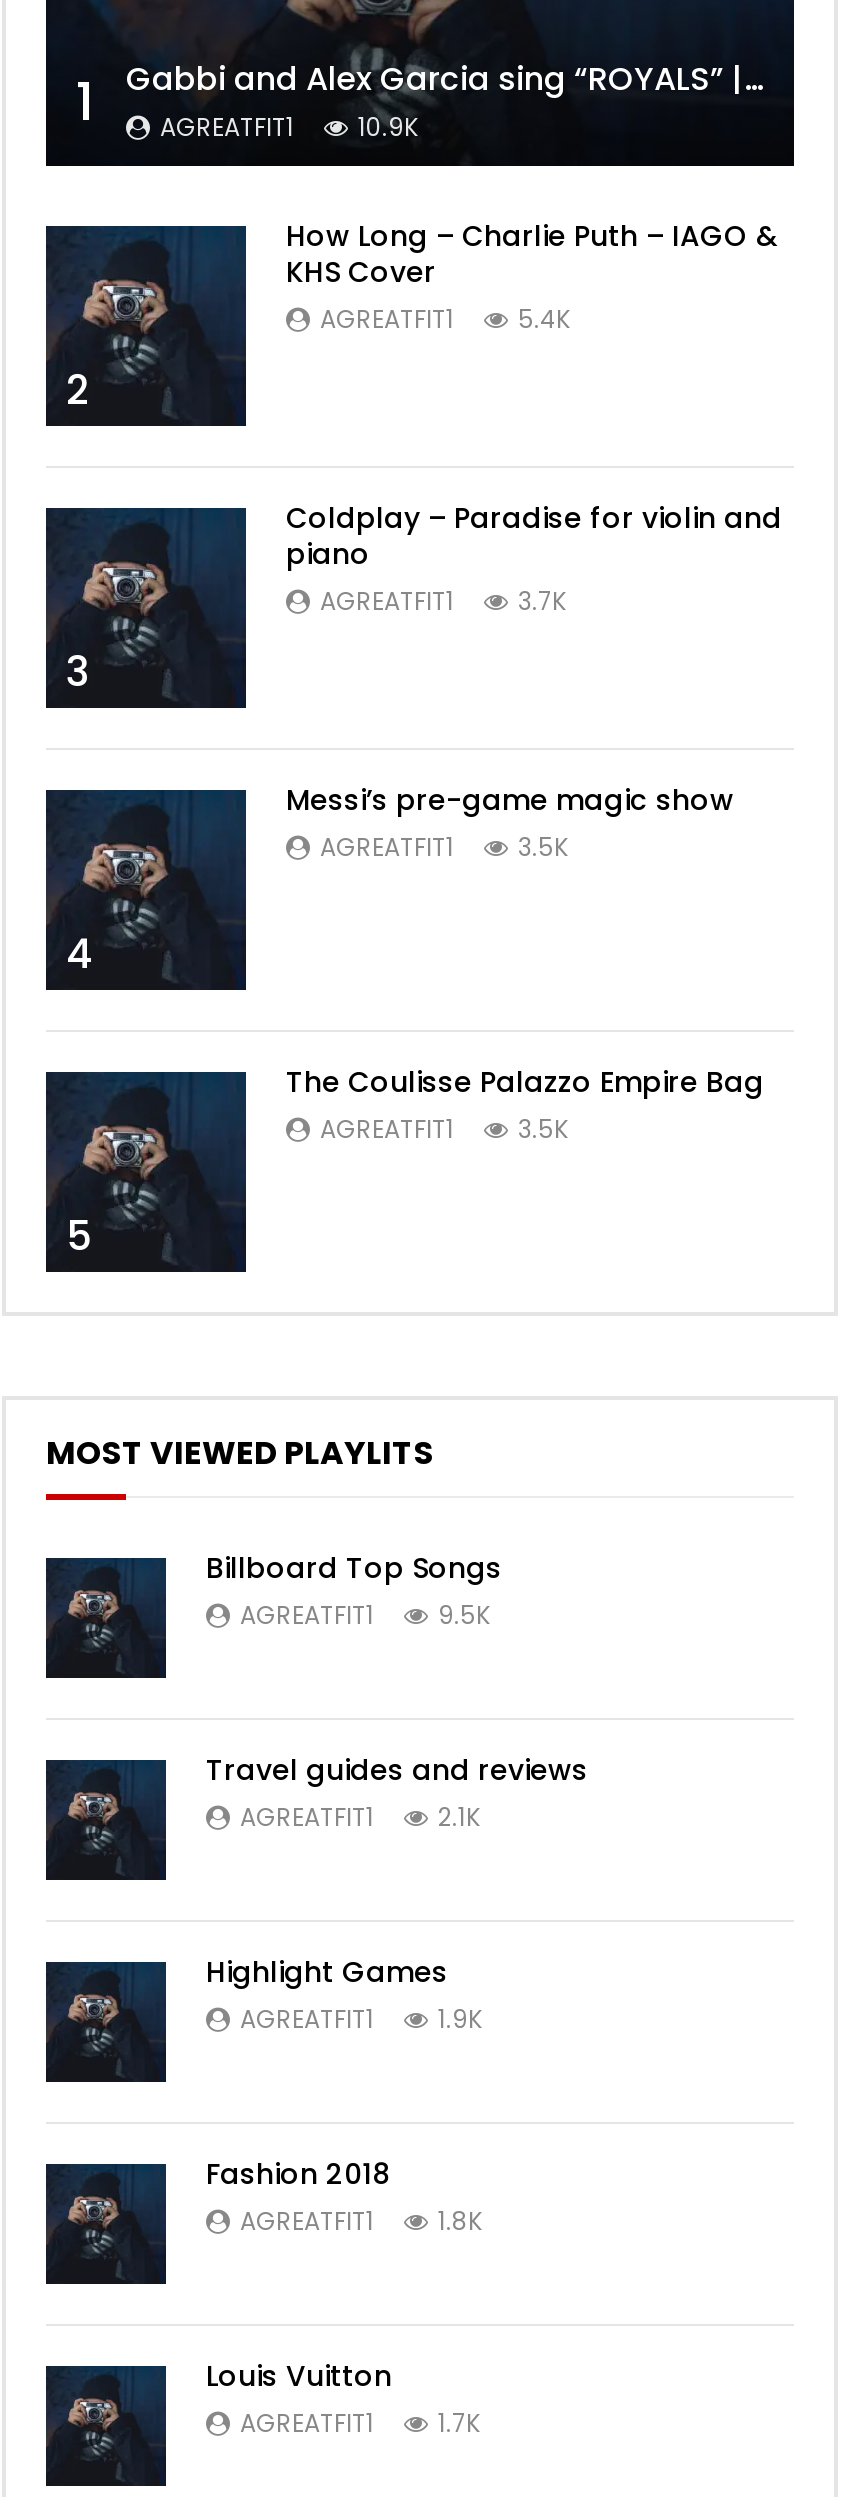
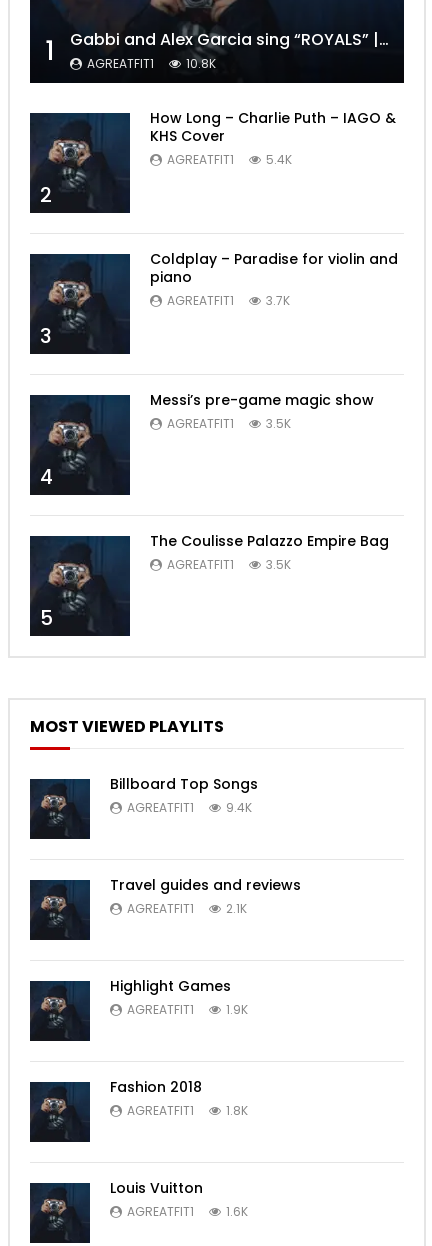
- 10.9K
+ 10.8K

- 9.5K
+ 9.4K

- 1.7K
+ 1.6K
